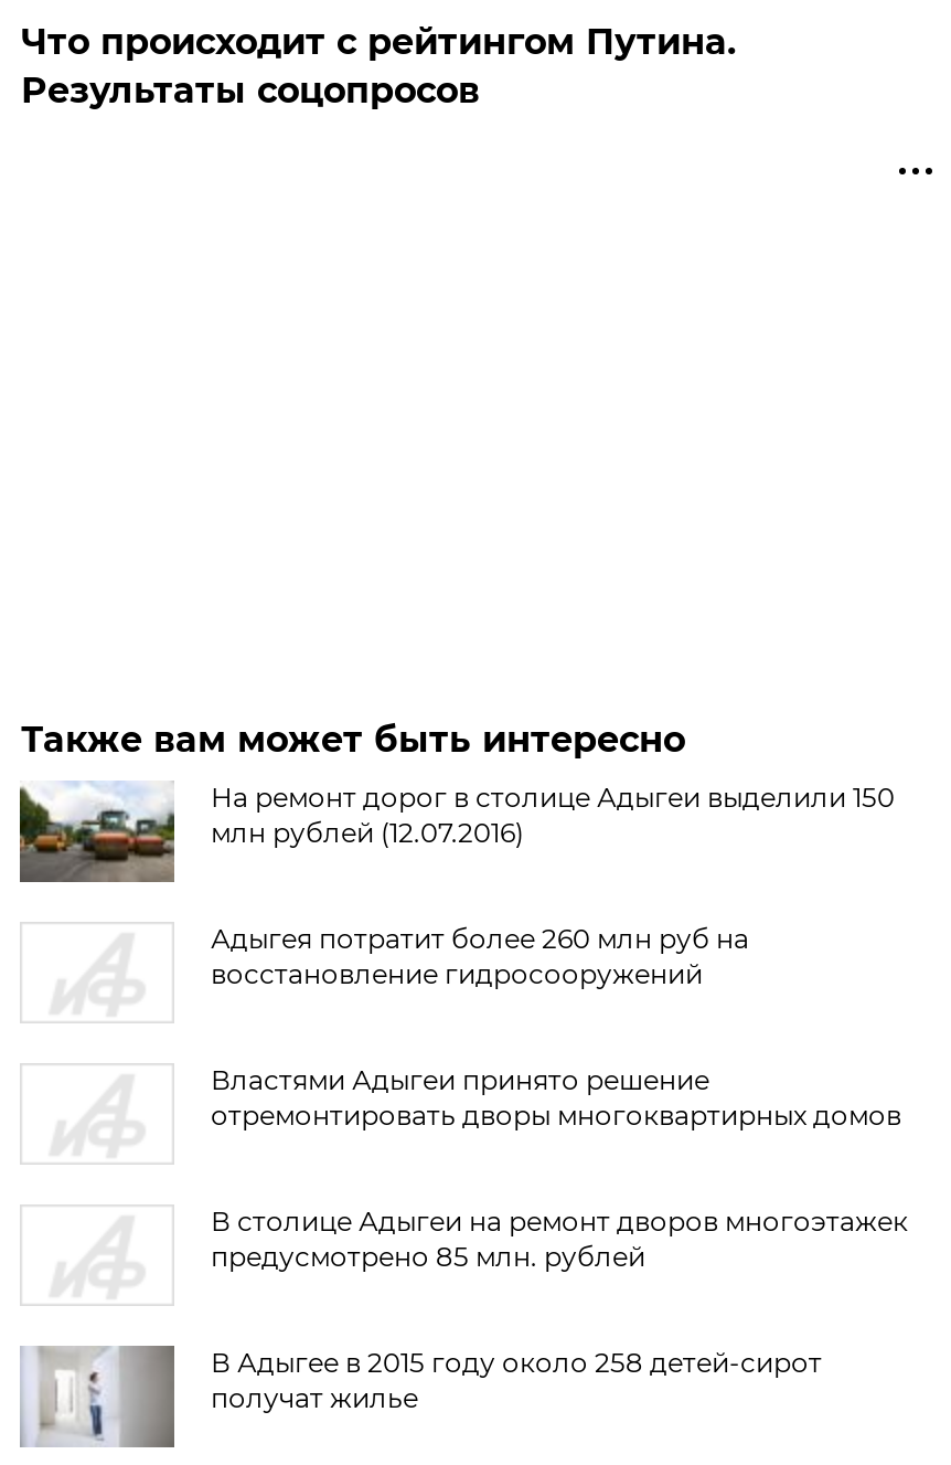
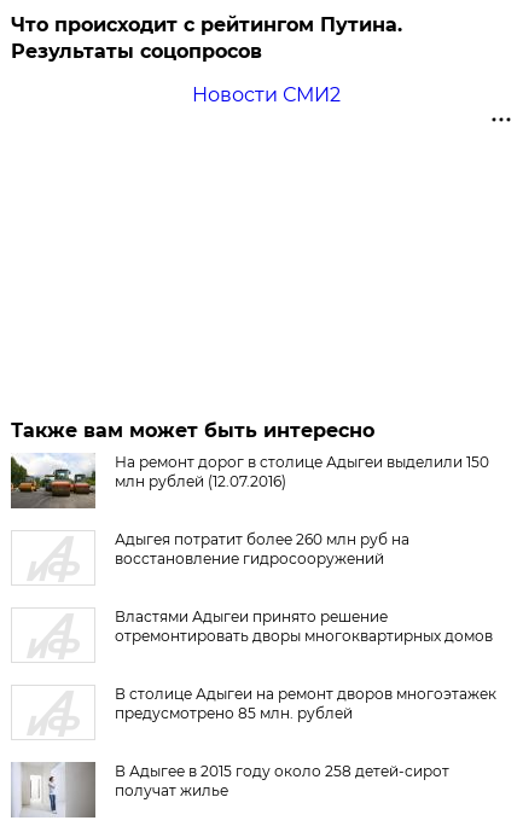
+ Новости СМИ2
